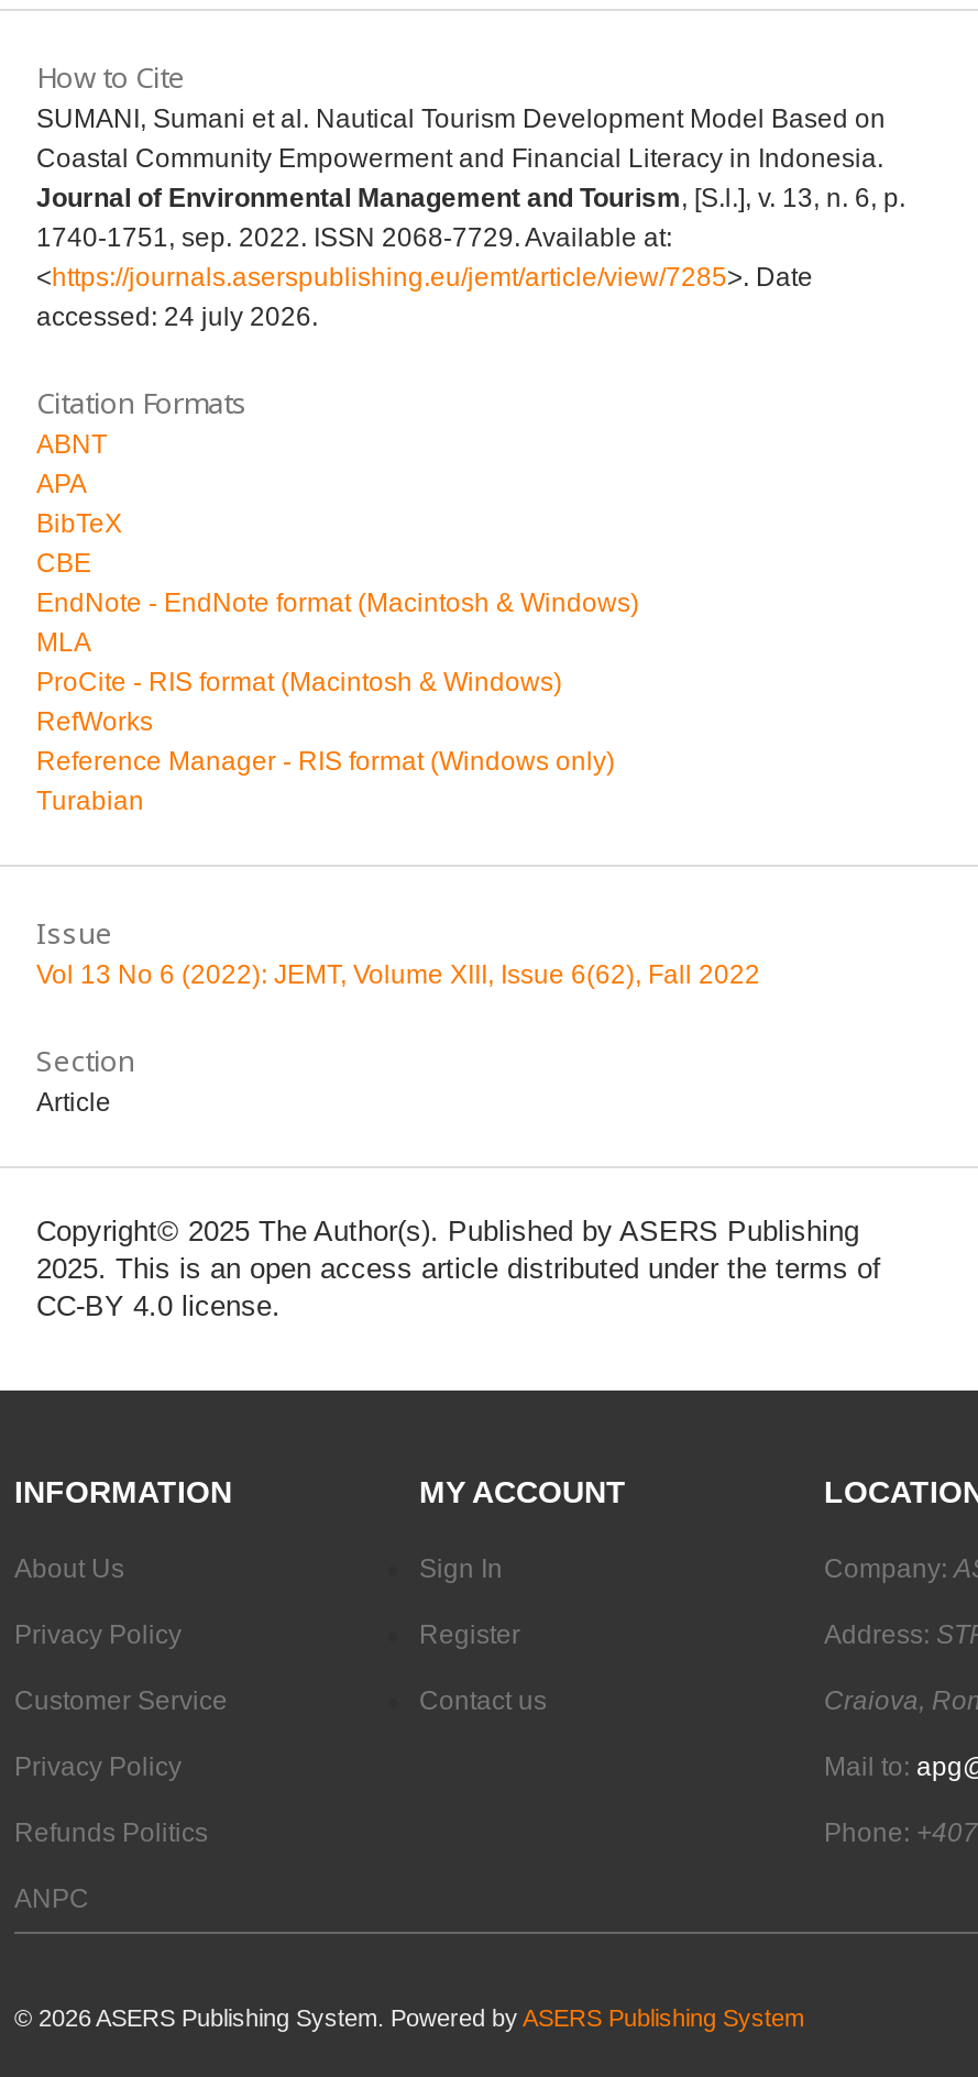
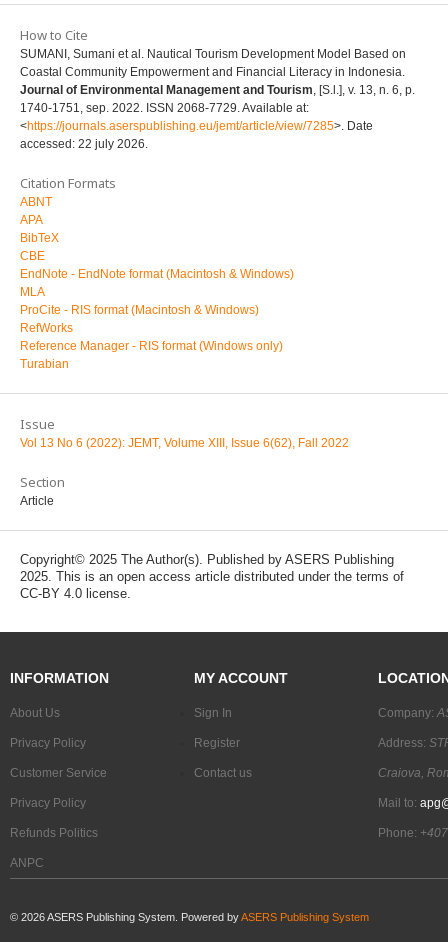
- accessed: 24 july 2026.
+ accessed: 22 july 2026.
